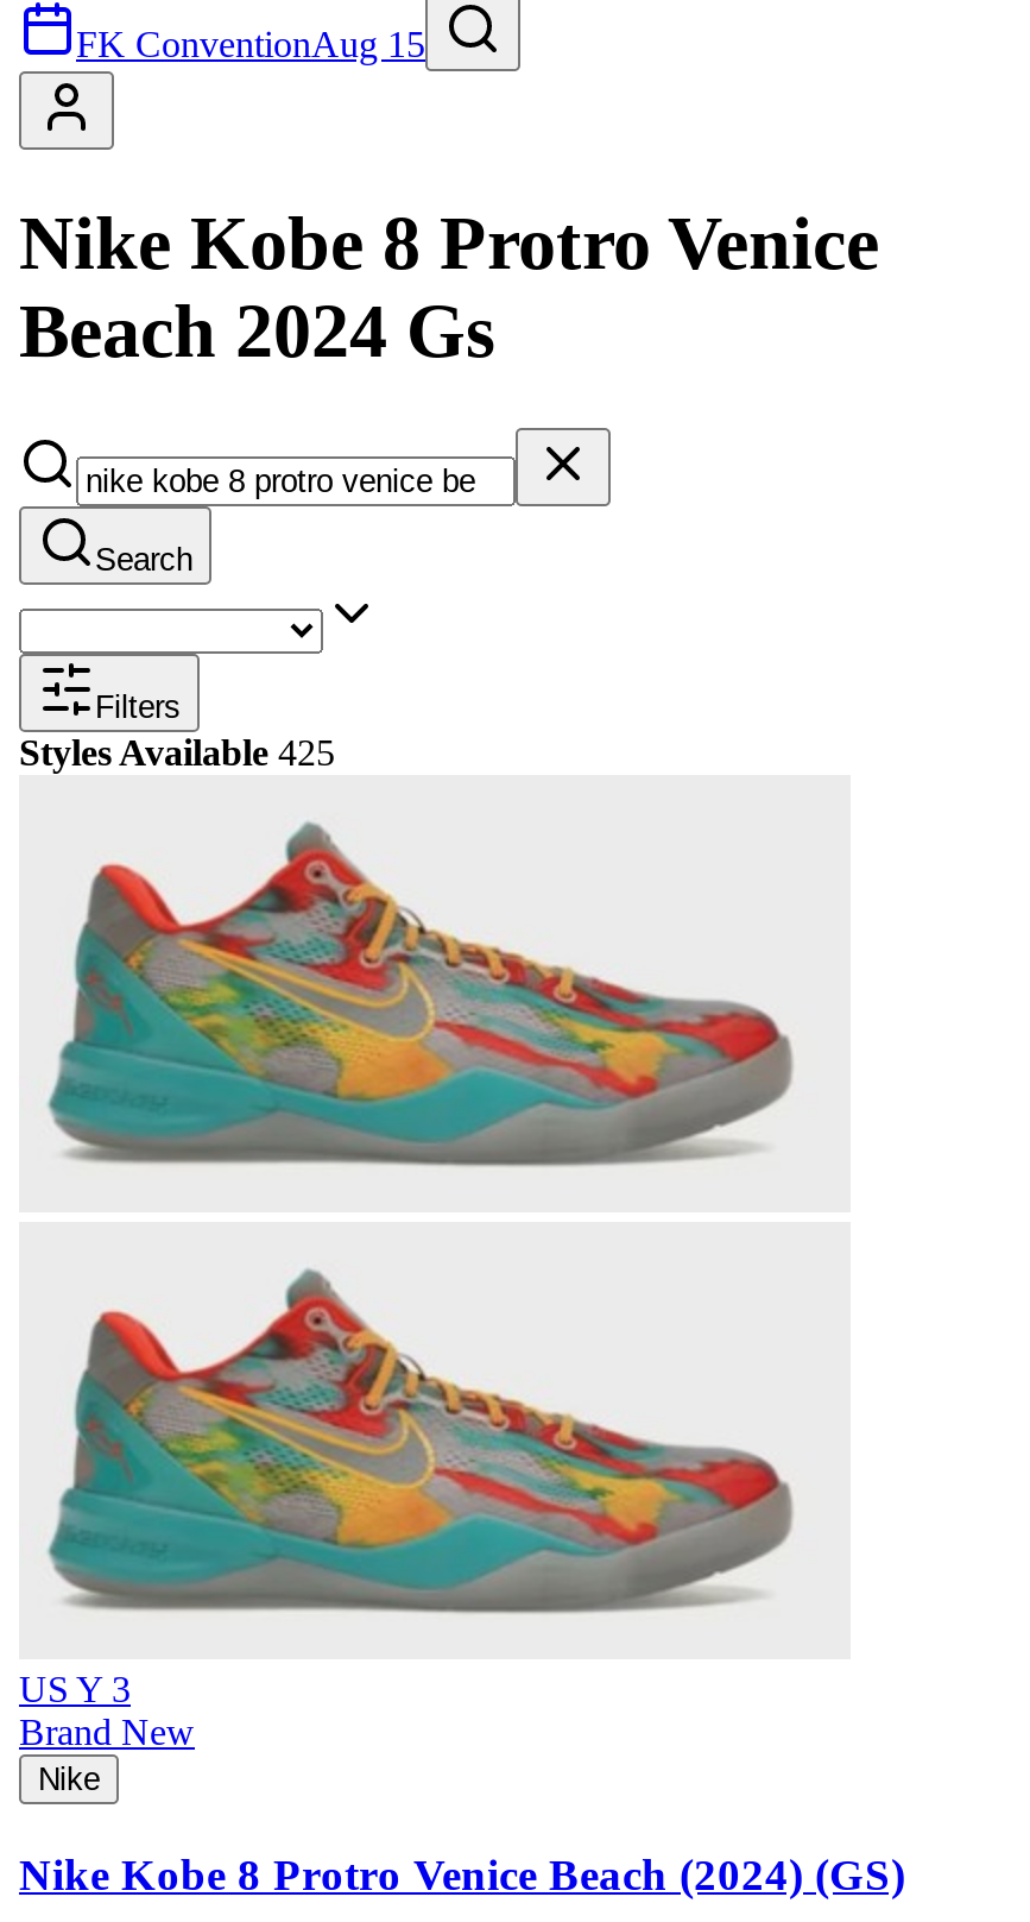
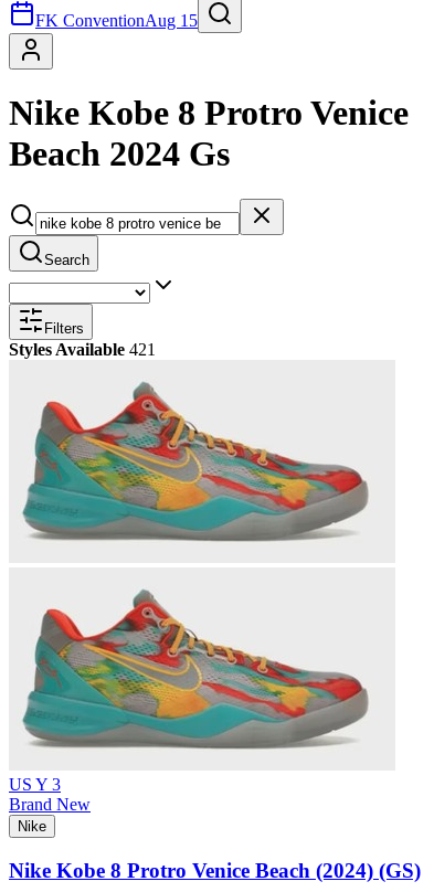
- Styles Available 425
+ Styles Available 421
